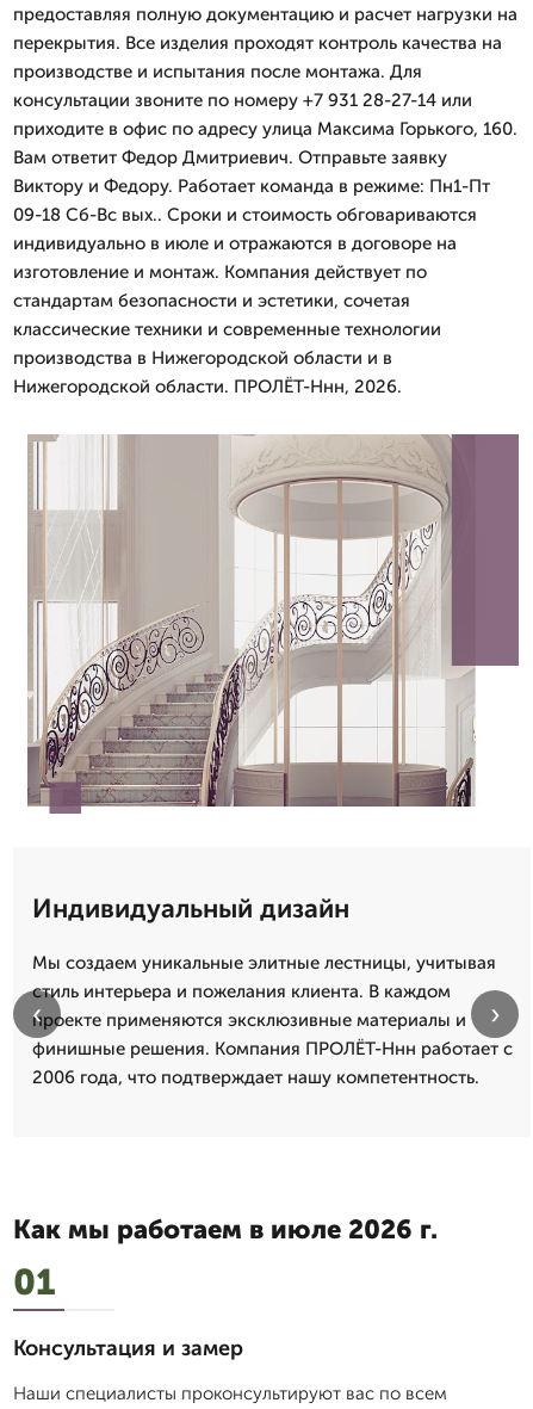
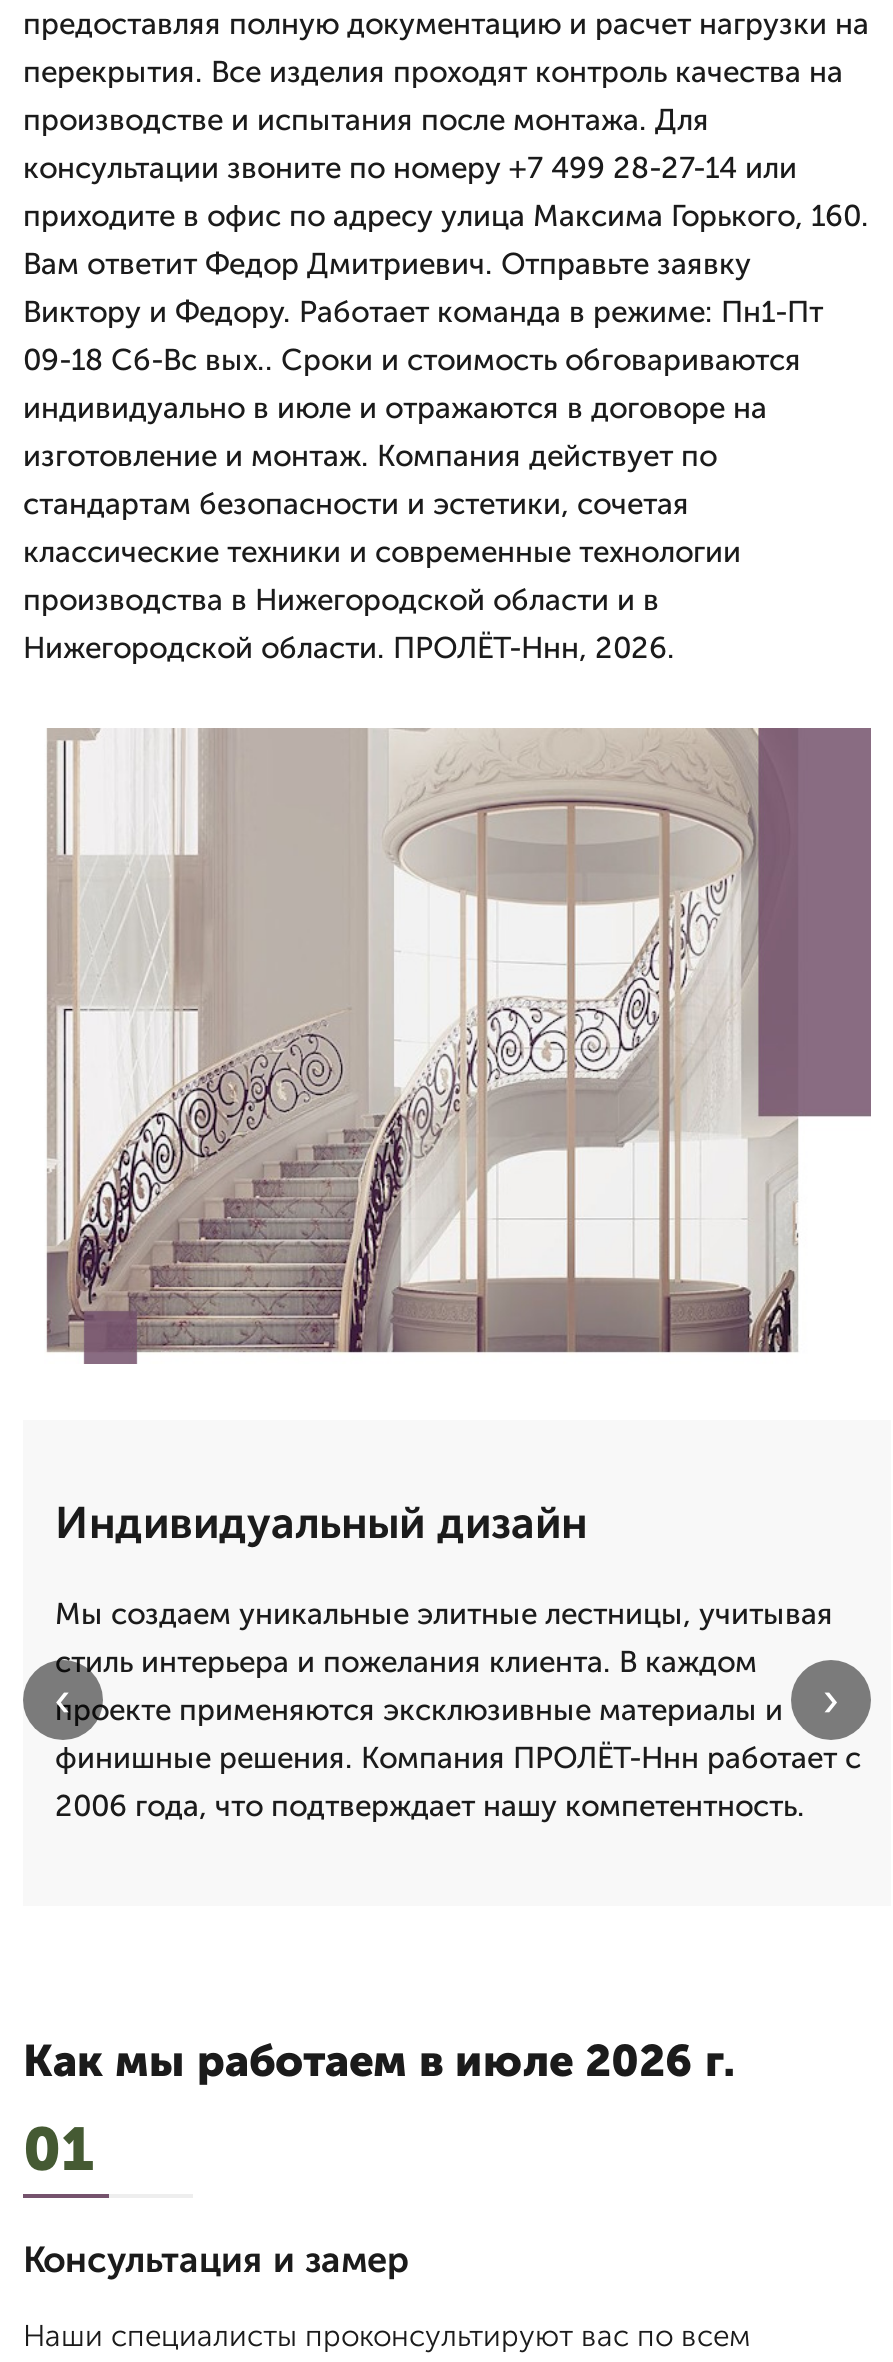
- консультации звоните по номеру +7 931 28-27-14 или
+ консультации звоните по номеру +7 499 28-27-14 или
